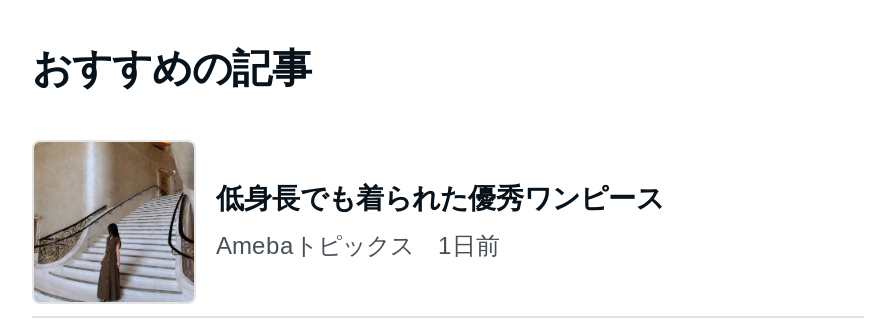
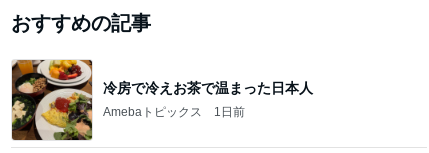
- [image]
- 低身長でも着られた優秀ワンピース
+ [image]
+ 冷房で冷えお茶で温まった日本人
